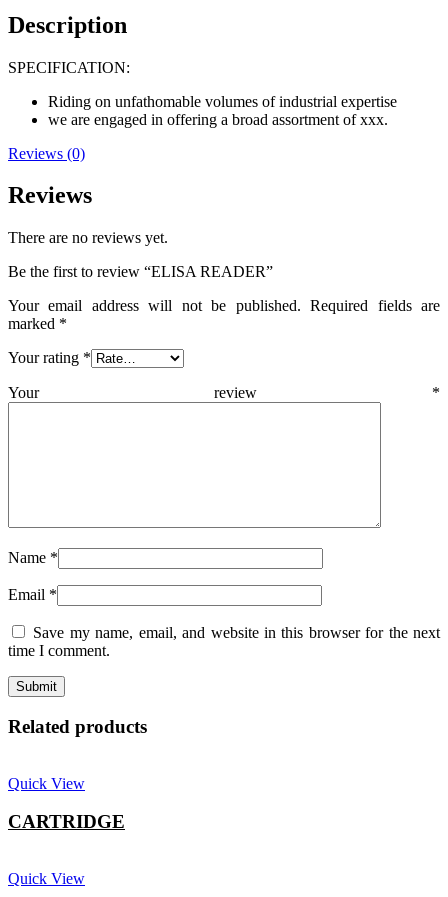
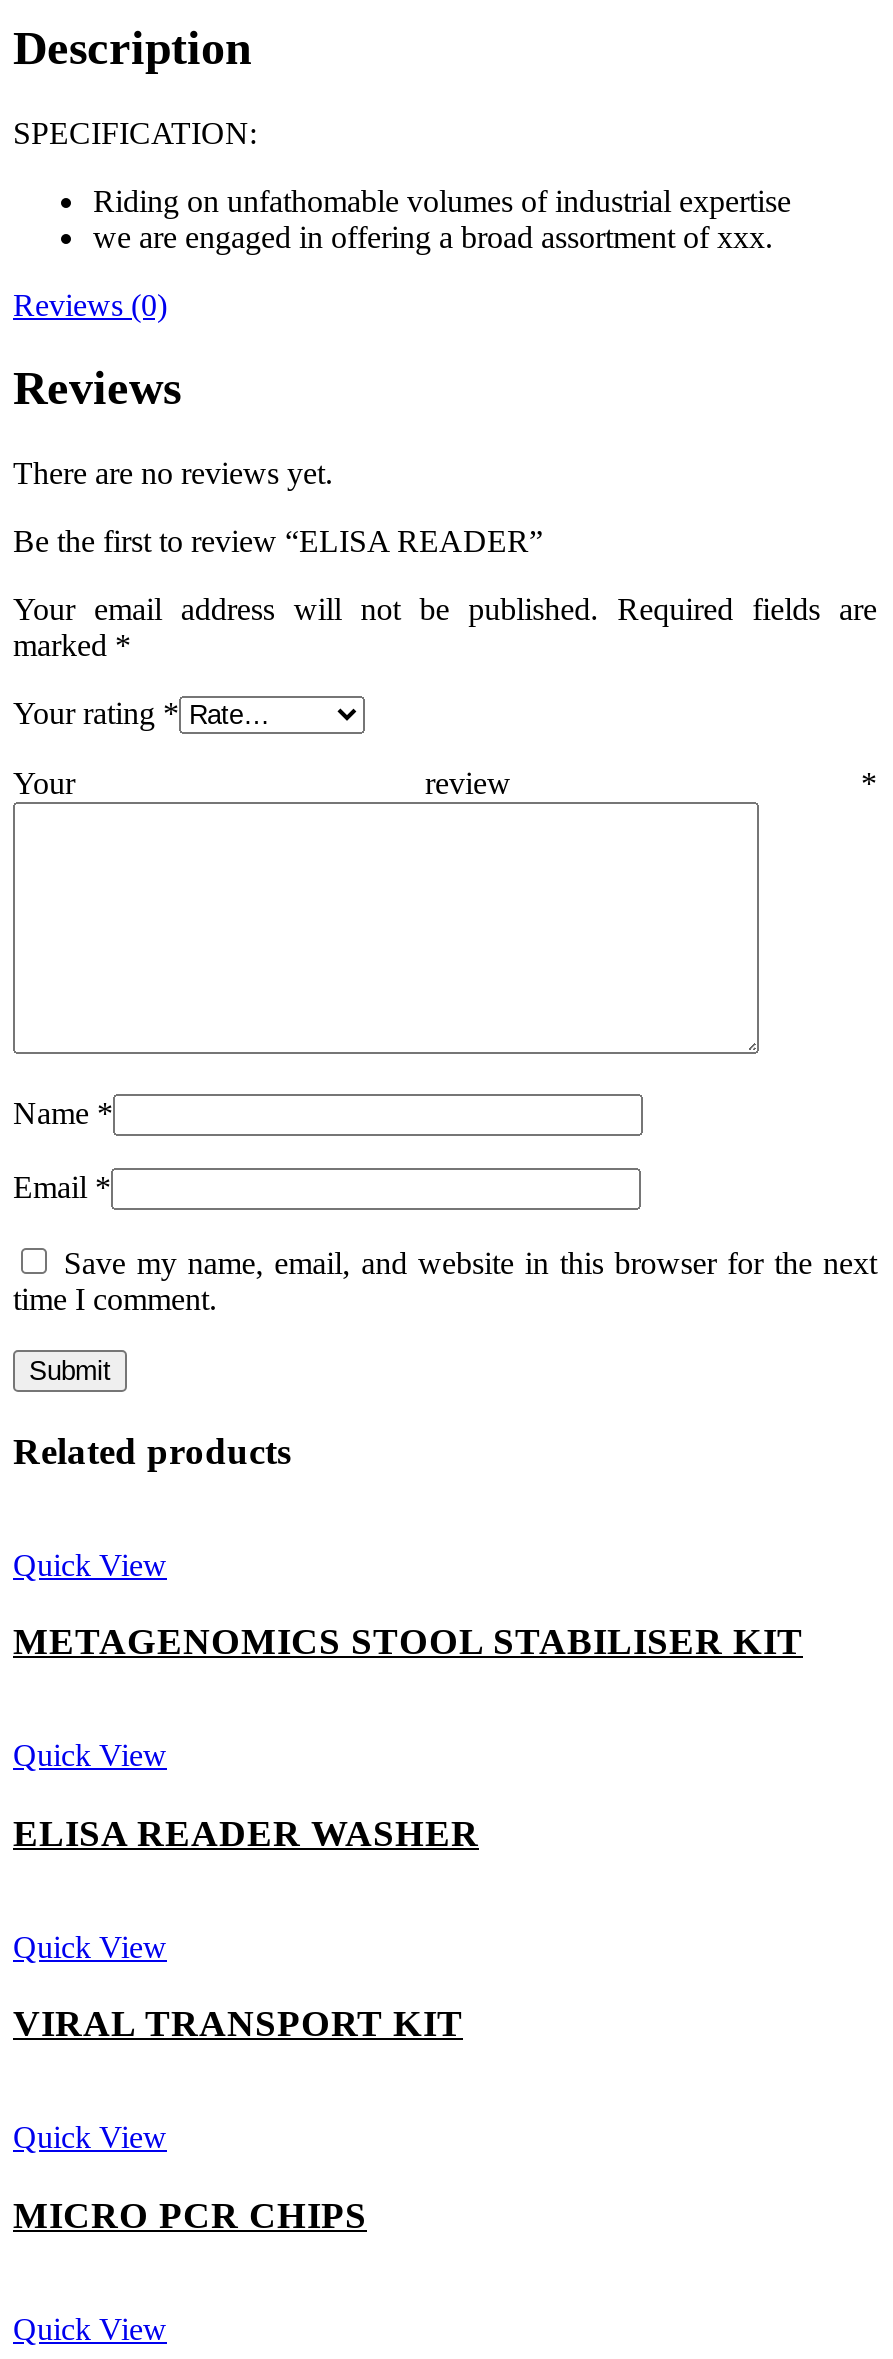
- CARTRIDGE
+ METAGENOMICS STOOL STABILISER KIT
+ Quick View
+ ELISA READER WASHER
+ Quick View
+ VIRAL TRANSPORT KIT
+ Quick View
+ MICRO PCR CHIPS
